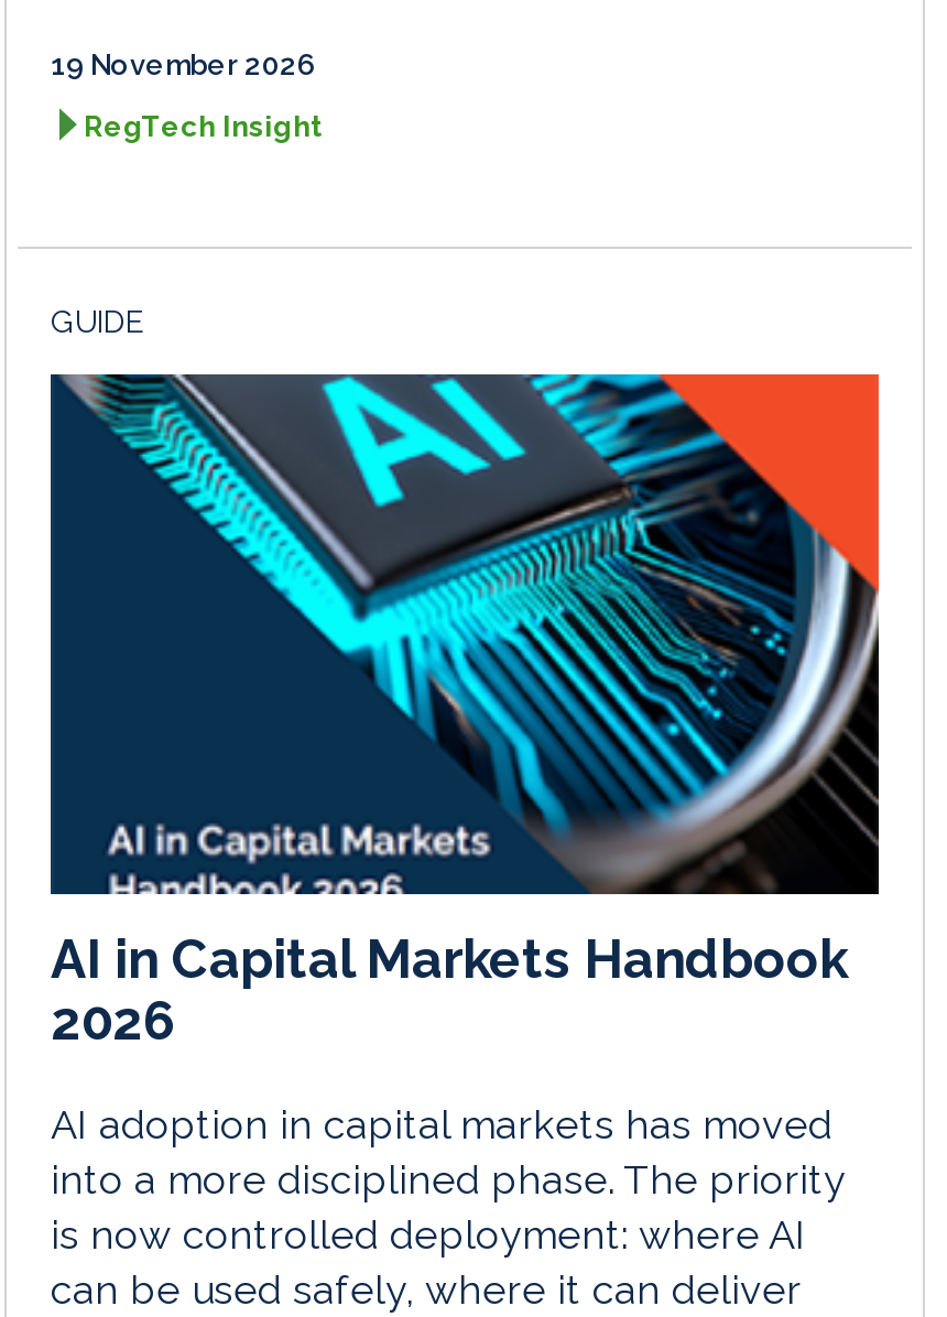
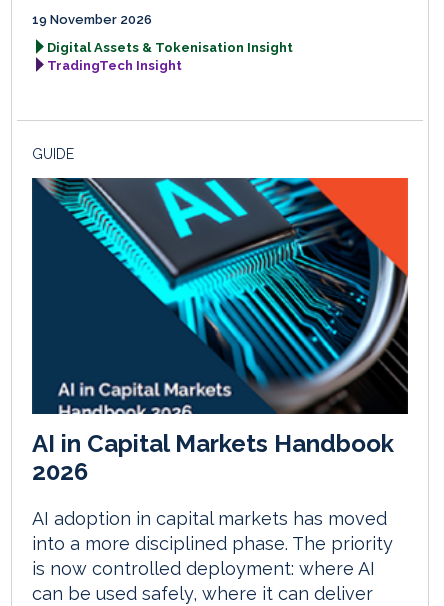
- RegTech Insight
+ Digital Assets & Tokenisation Insight
+ TradingTech Insight
